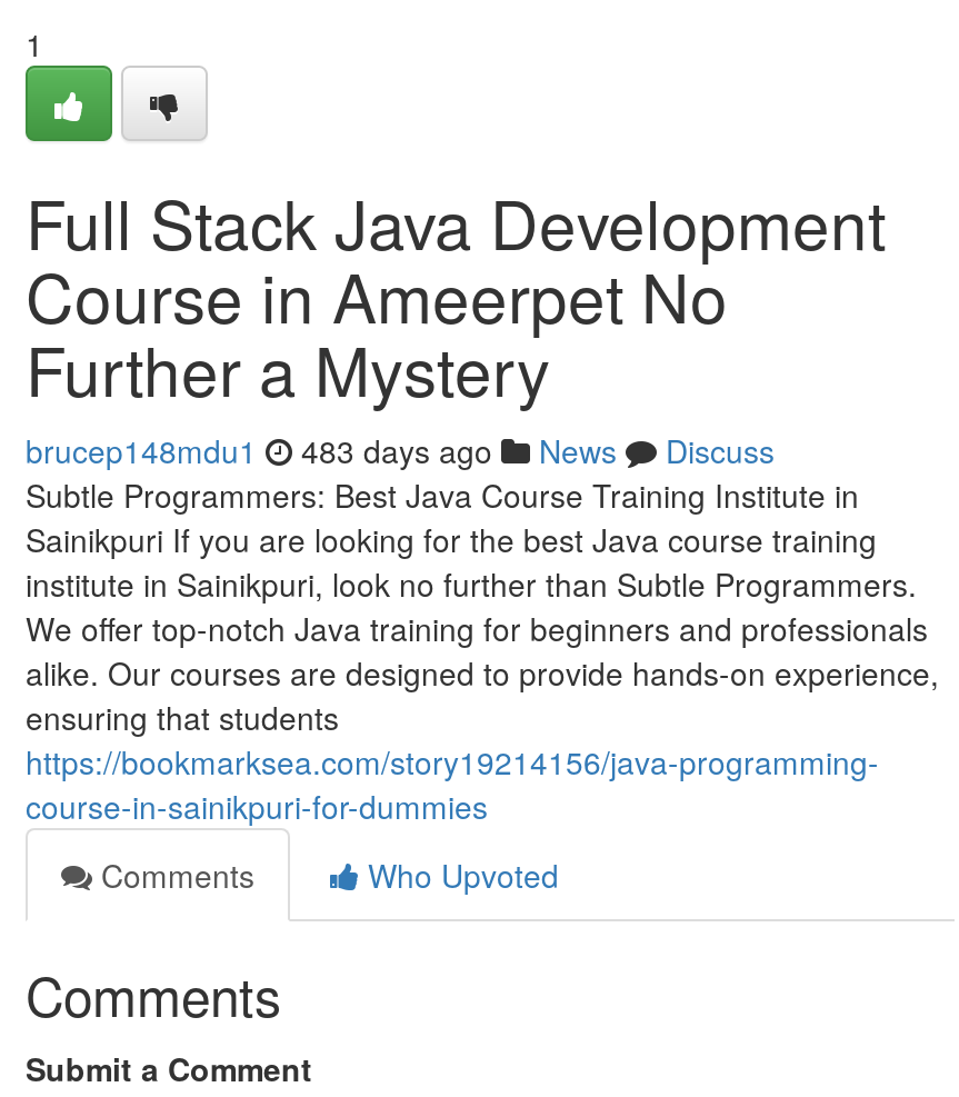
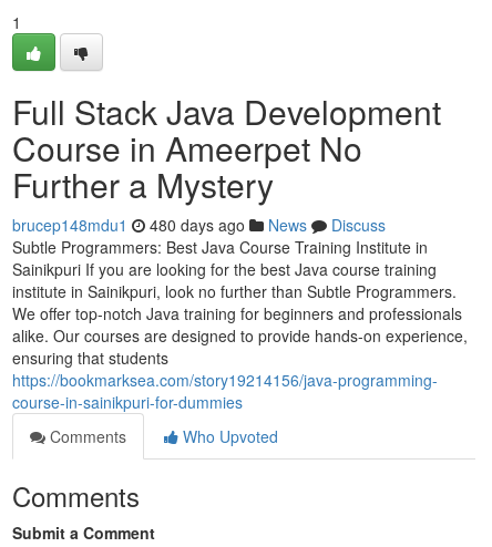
- brucep148mdu1 483 days ago News Discuss
+ brucep148mdu1 480 days ago News Discuss
